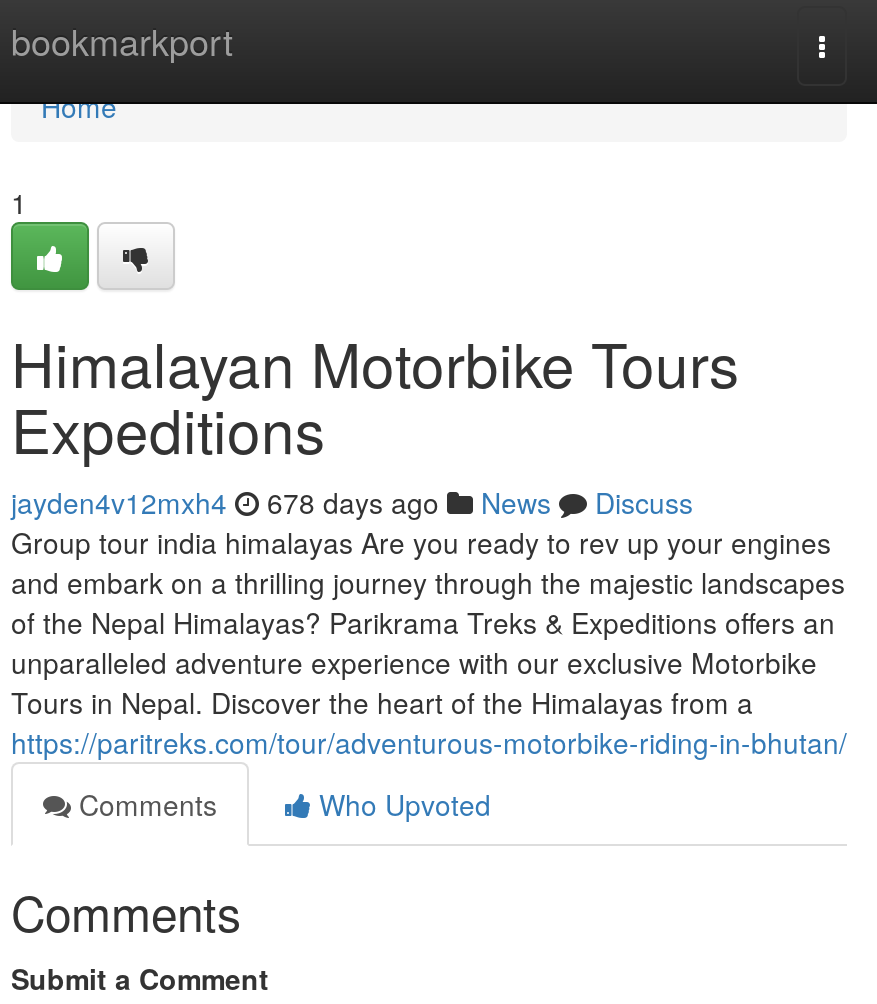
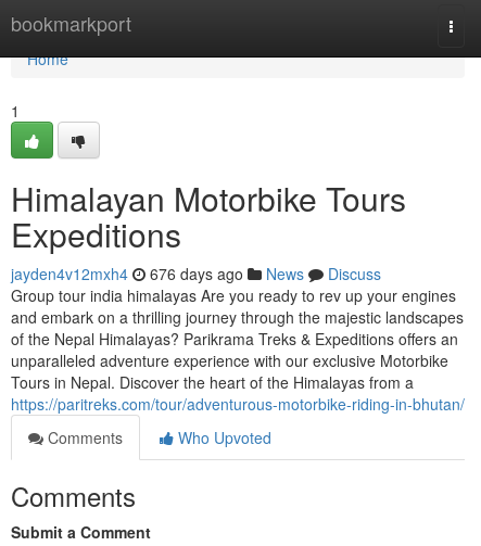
- jayden4v12mxh4 678 days ago News Discuss
+ jayden4v12mxh4 676 days ago News Discuss
